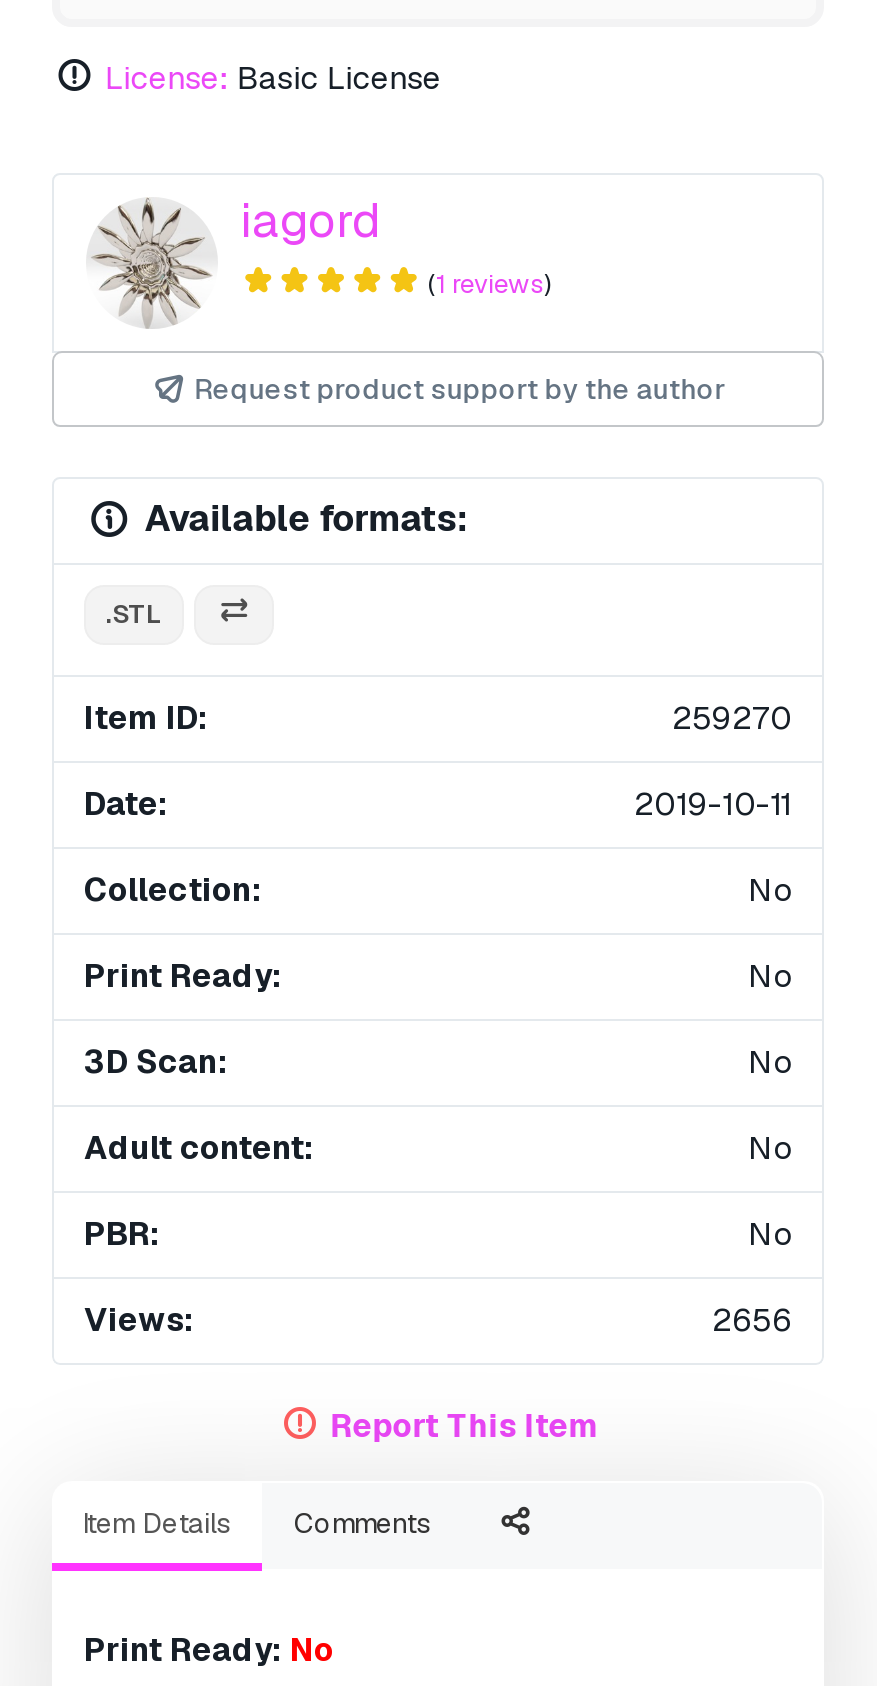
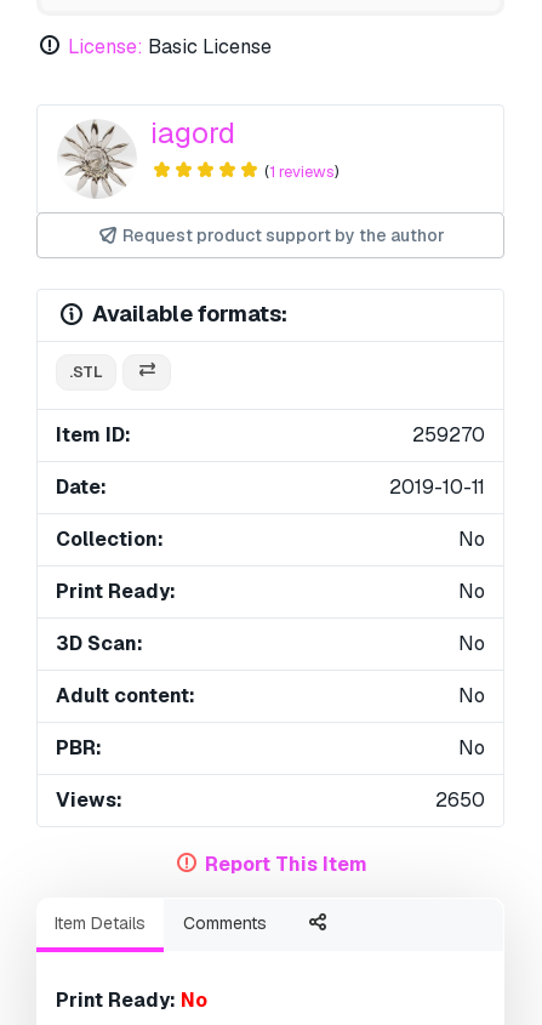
- 2656
+ 2650
